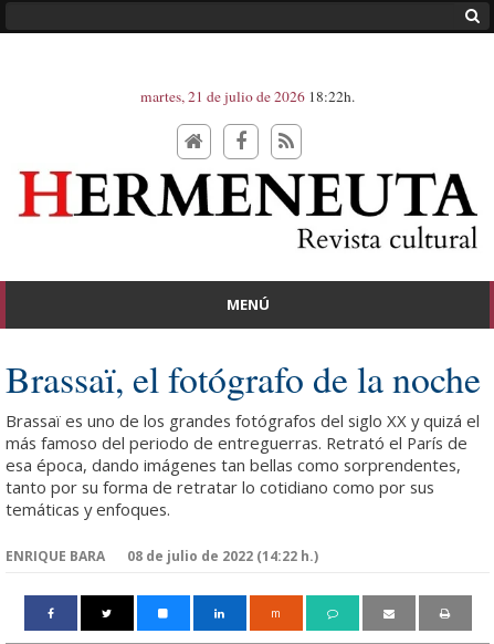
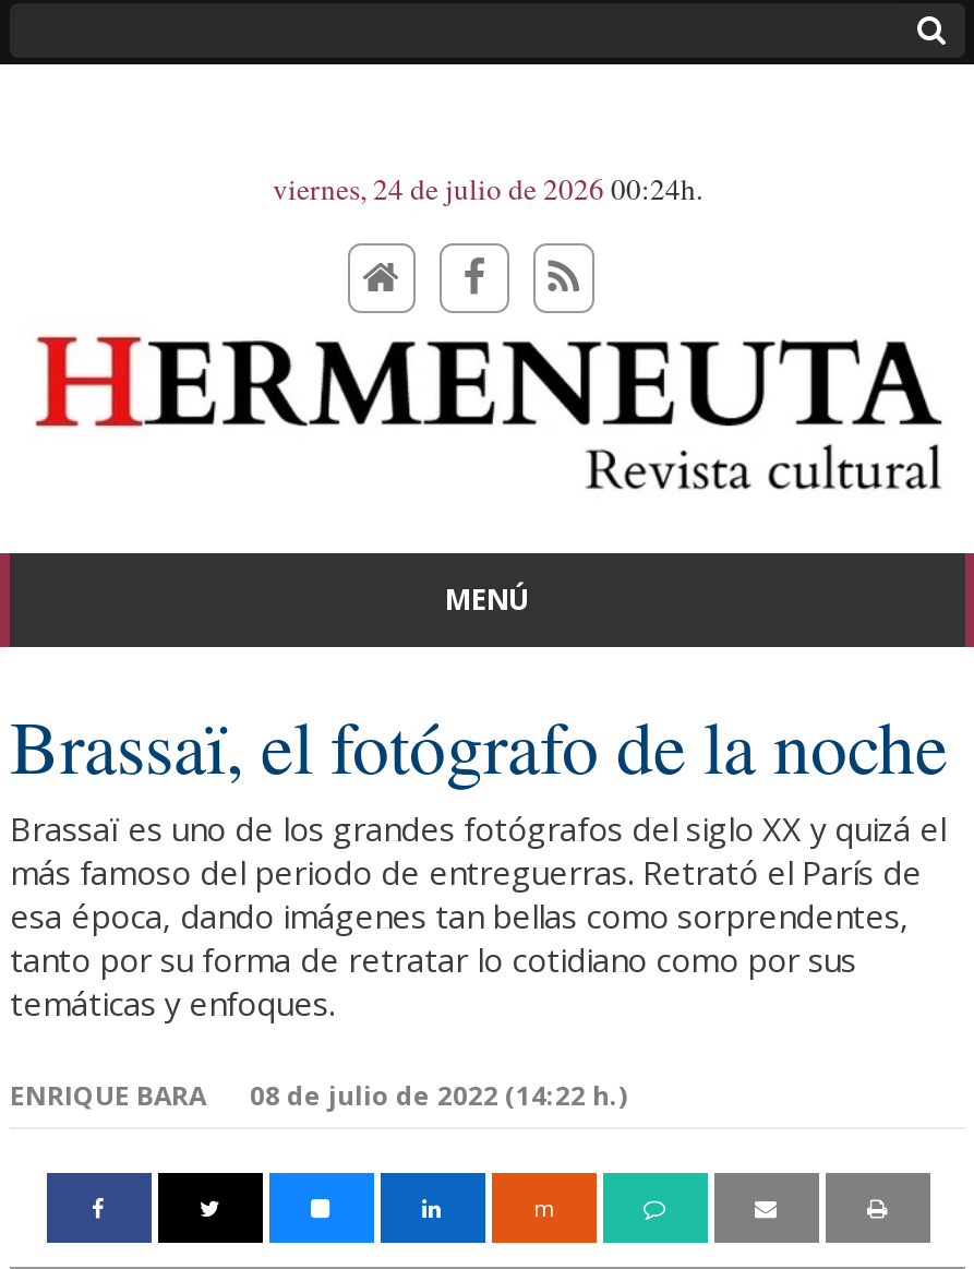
- martes, 21 de julio de 2026 18:22h.
+ viernes, 24 de julio de 2026 00:24h.
